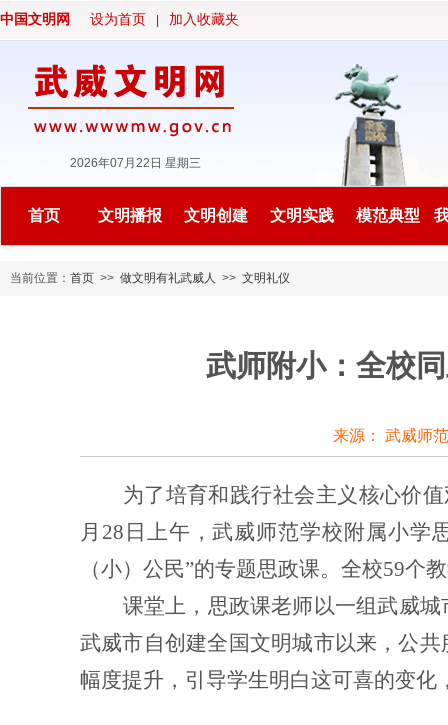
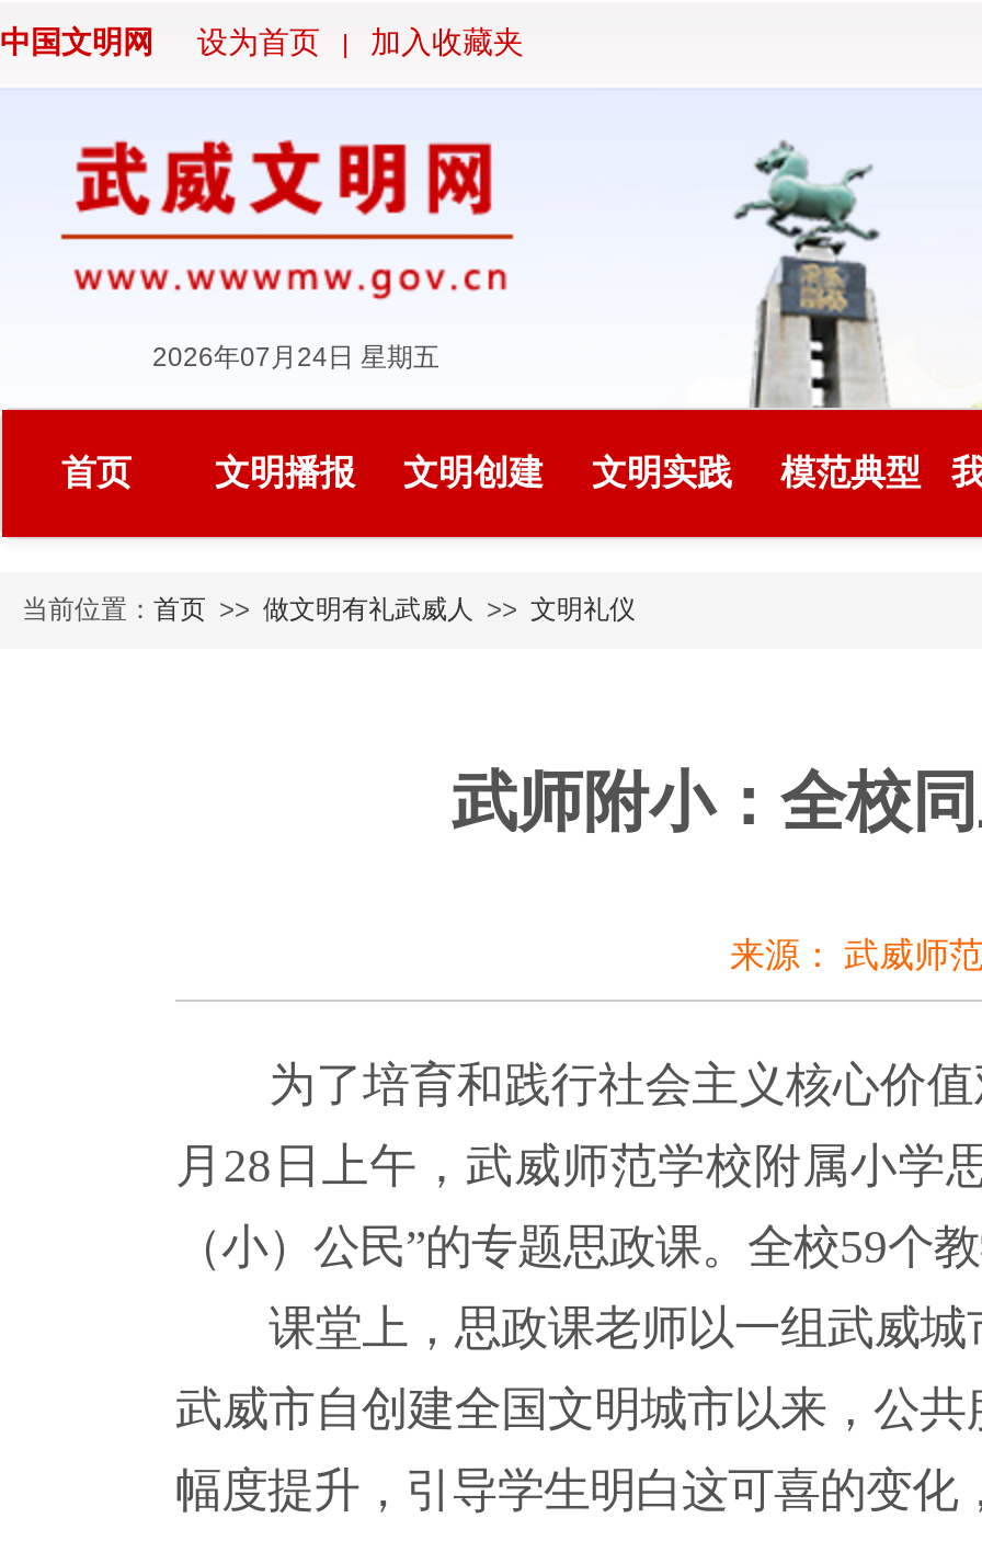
- 2026年07月22日 星期三
+ 2026年07月24日 星期五
